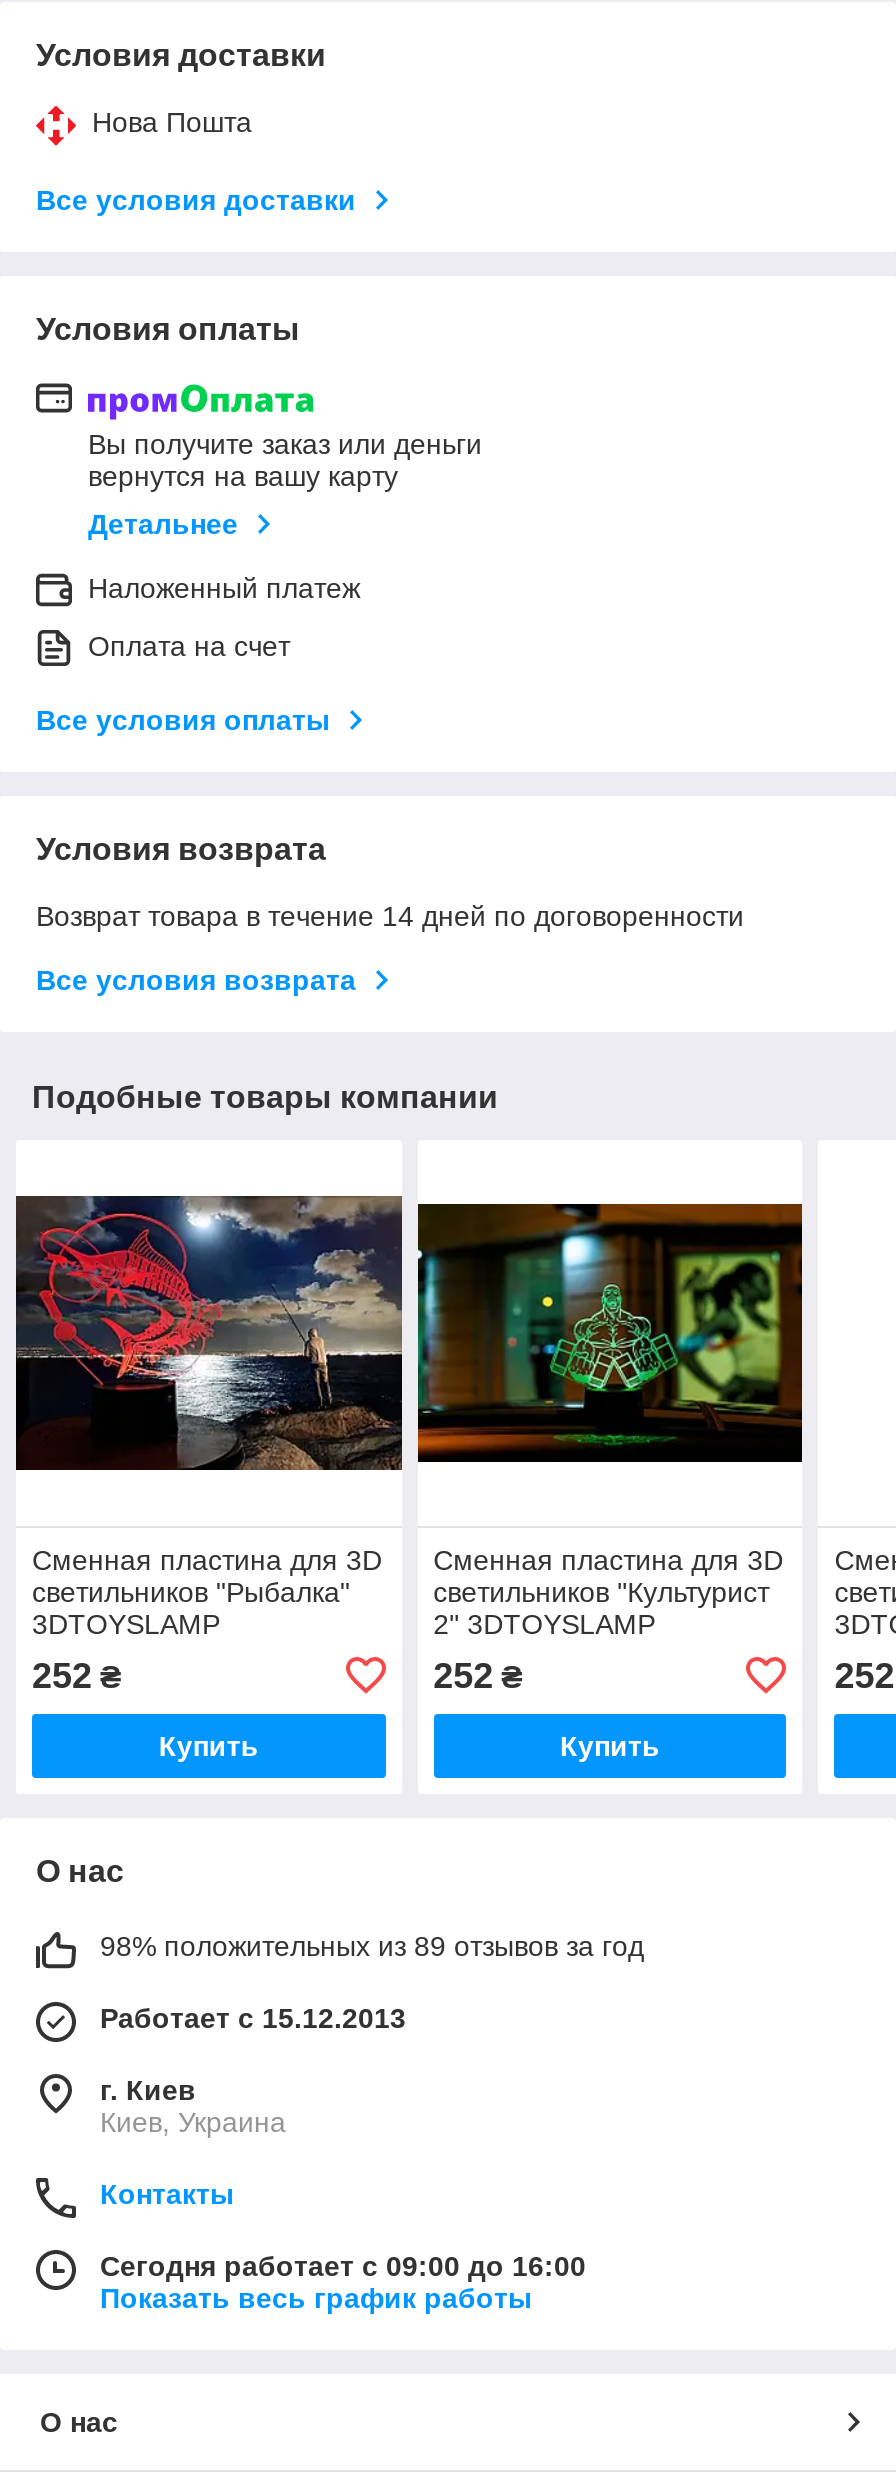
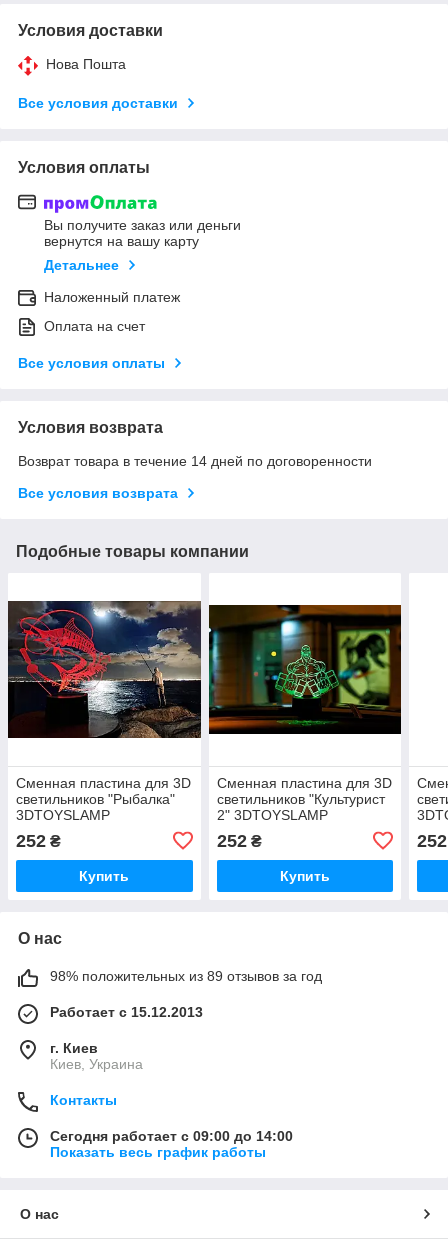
- Сегодня работает с 09:00 до 16:00
+ Сегодня работает с 09:00 до 14:00
